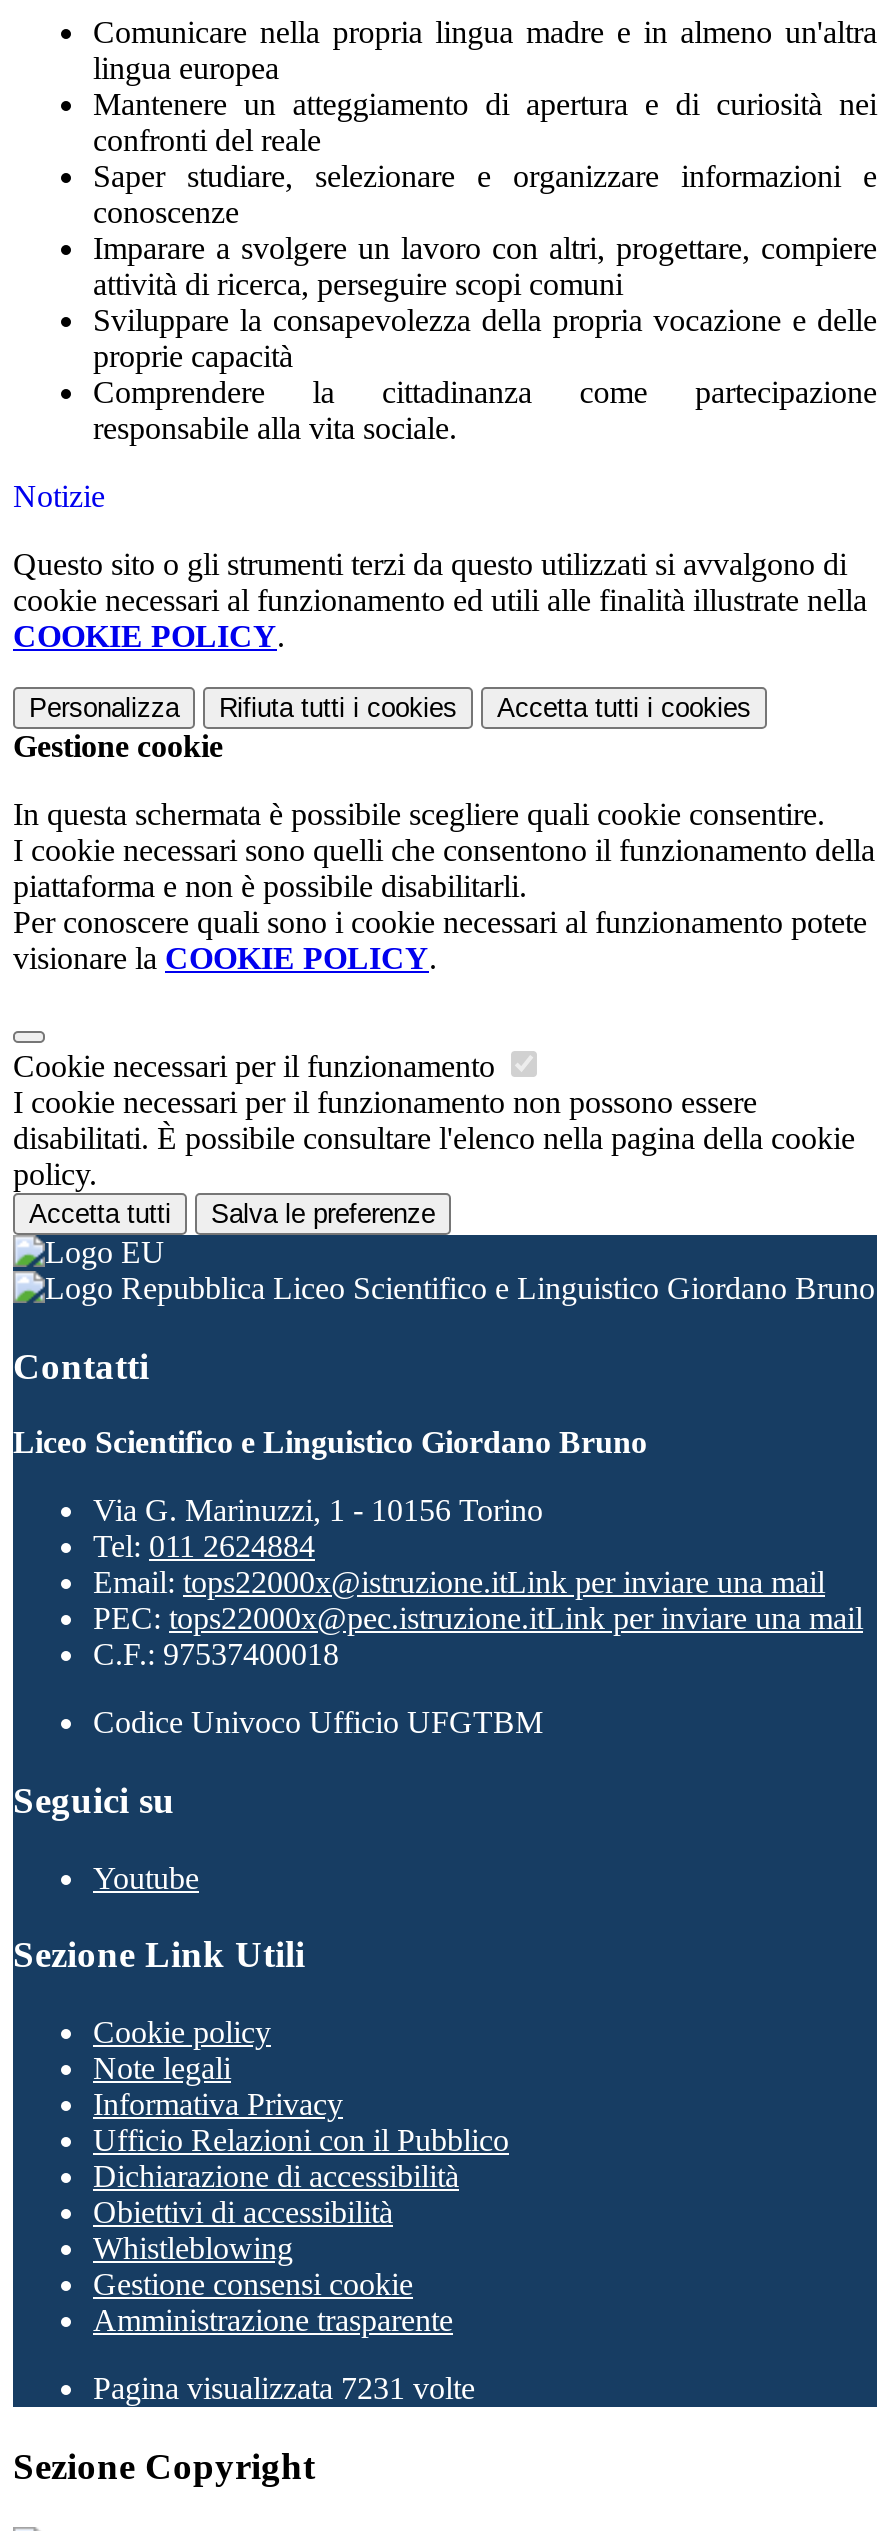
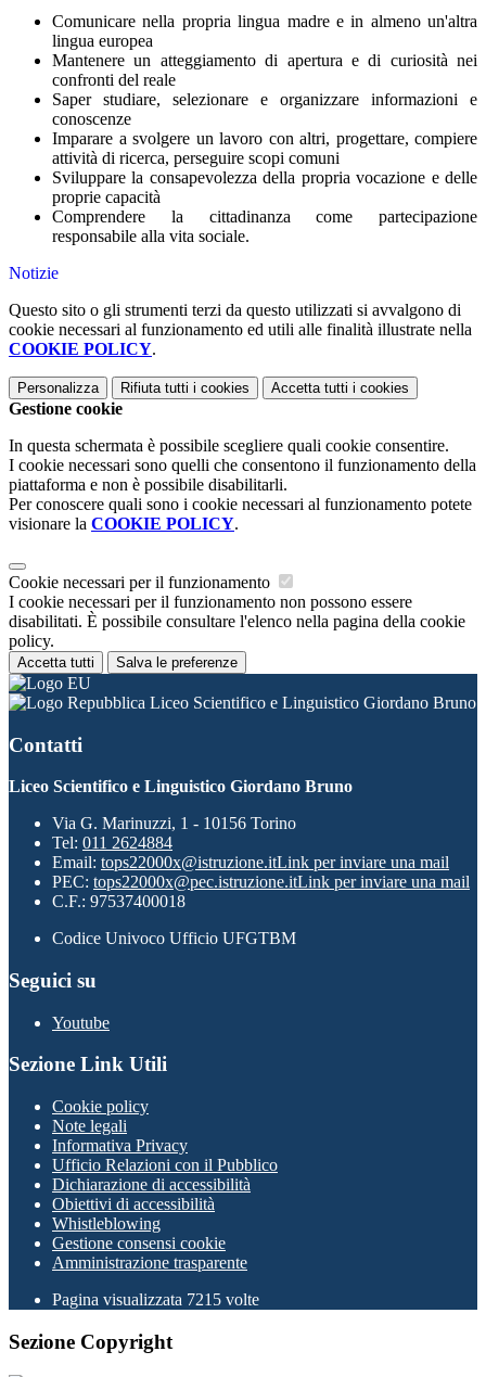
- Pagina visualizzata 7231 volte
+ Pagina visualizzata 7215 volte
